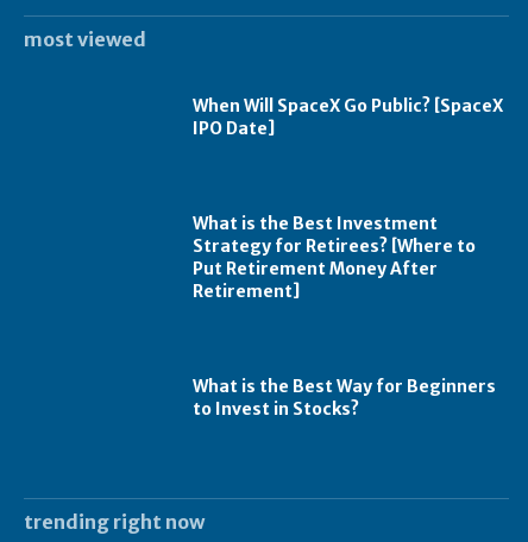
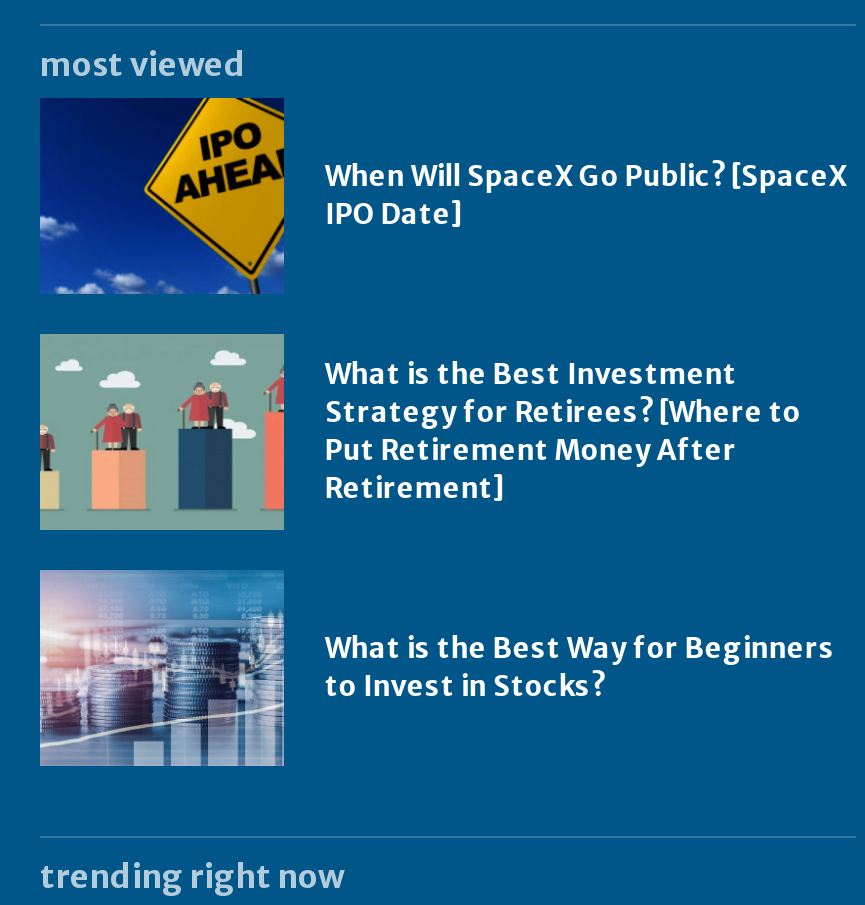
+ [image]

+ [image]

+ [image]
